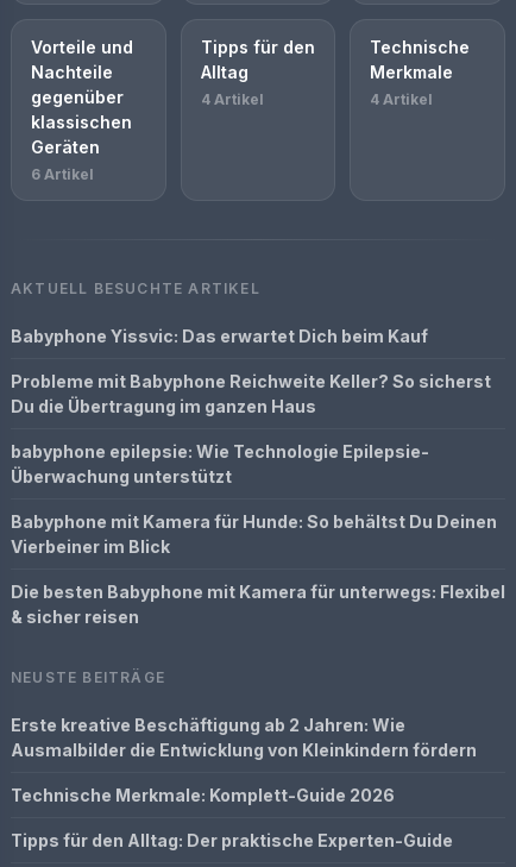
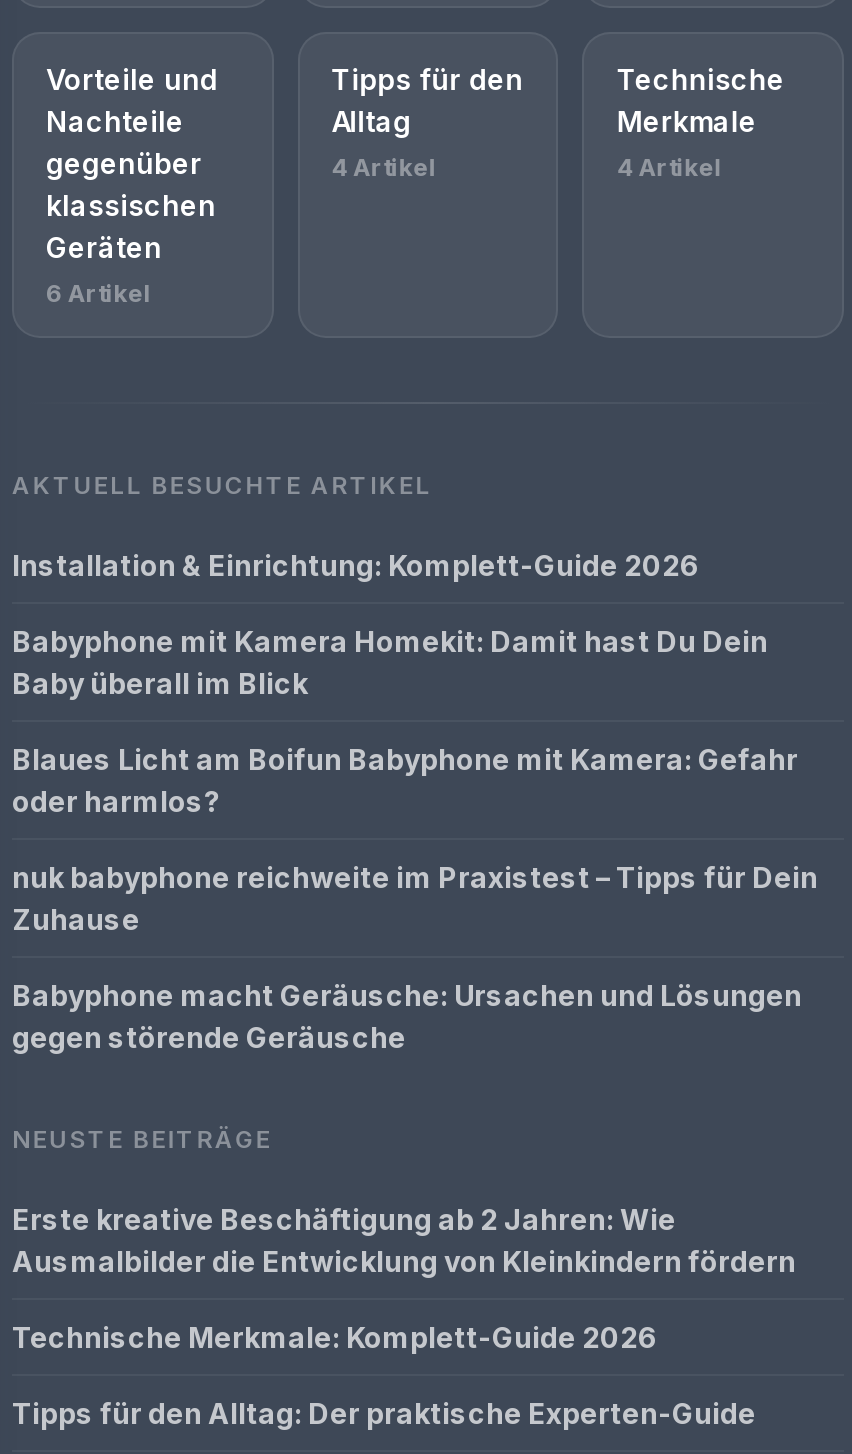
- Babyphone Yissvic: Das erwartet Dich beim Kauf
+ Installation & Einrichtung: Komplett-Guide 2026

- Probleme mit Babyphone Reichweite Keller? So sicherst
- Du die Übertragung im ganzen Haus
+ Babyphone mit Kamera Homekit: Damit hast Du Dein
+ Baby überall im Blick

- babyphone epilepsie: Wie Technologie Epilepsie-
- Überwachung unterstützt
+ Blaues Licht am Boifun Babyphone mit Kamera: Gefahr
+ oder harmlos?

- Babyphone mit Kamera für Hunde: So behältst Du Deinen
- Vierbeiner im Blick
+ nuk babyphone reichweite im Praxistest – Tipps für Dein
+ Zuhause

- Die besten Babyphone mit Kamera für unterwegs: Flexibel
- & sicher reisen
+ Babyphone macht Geräusche: Ursachen und Lösungen
+ gegen störende Geräusche
